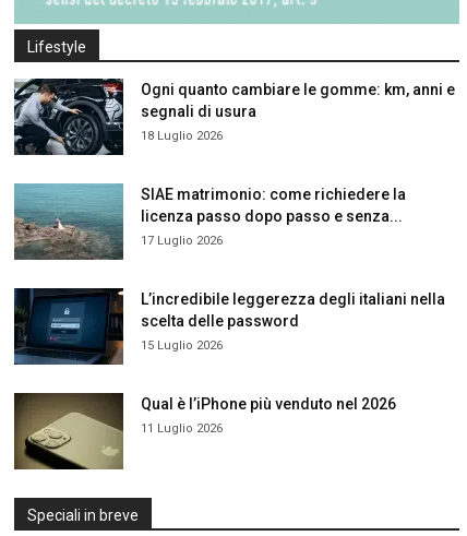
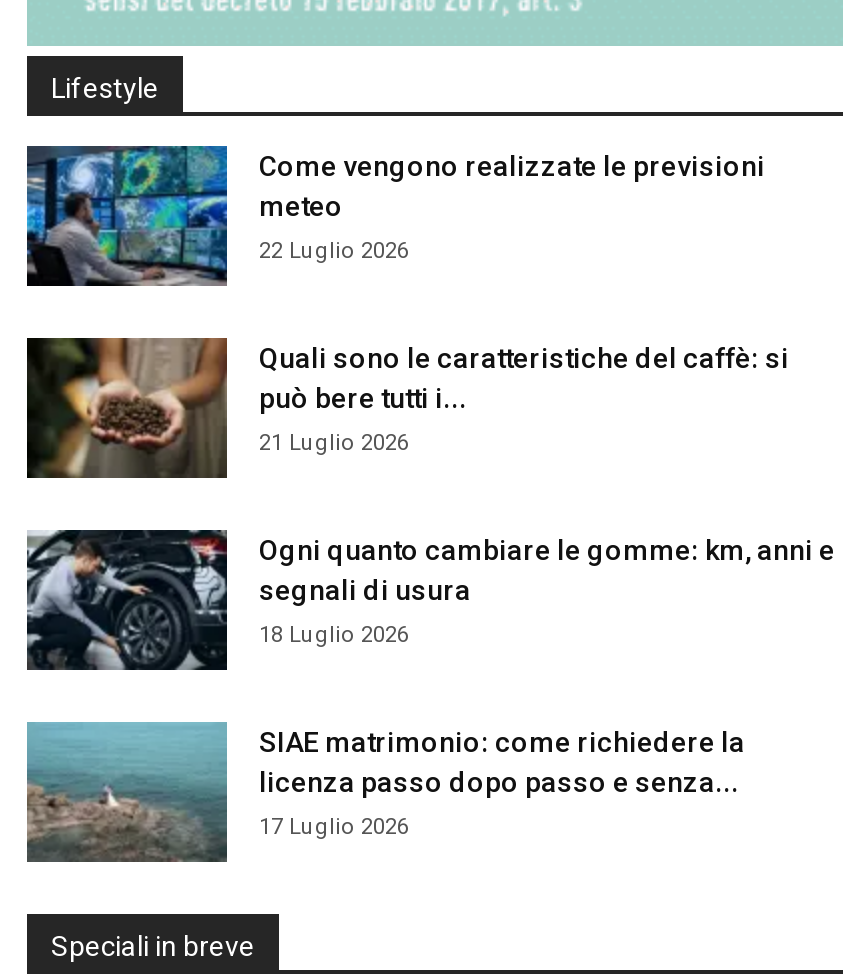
+ [image]

+ [image]
+ Come vengono realizzate le previsioni
+ meteo
+ 22 Luglio 2026
+ Quali sono le caratteristiche del caffè: si
+ può bere tutti i...
+ 21 Luglio 2026

moved down: [image] | Ogni quanto cambiare le gomme: km, anni e | segnali di usura | 18 Luglio 2026 | SIAE matrimonio: come richiedere la | licenza passo dopo passo e senza... | 17 Luglio 2026

- [image]
- L’incredibile leggerezza degli italiani nella
- scelta delle password
- 15 Luglio 2026
- Qual è l’iPhone più venduto nel 2026
- 11 Luglio 2026

- [image]
